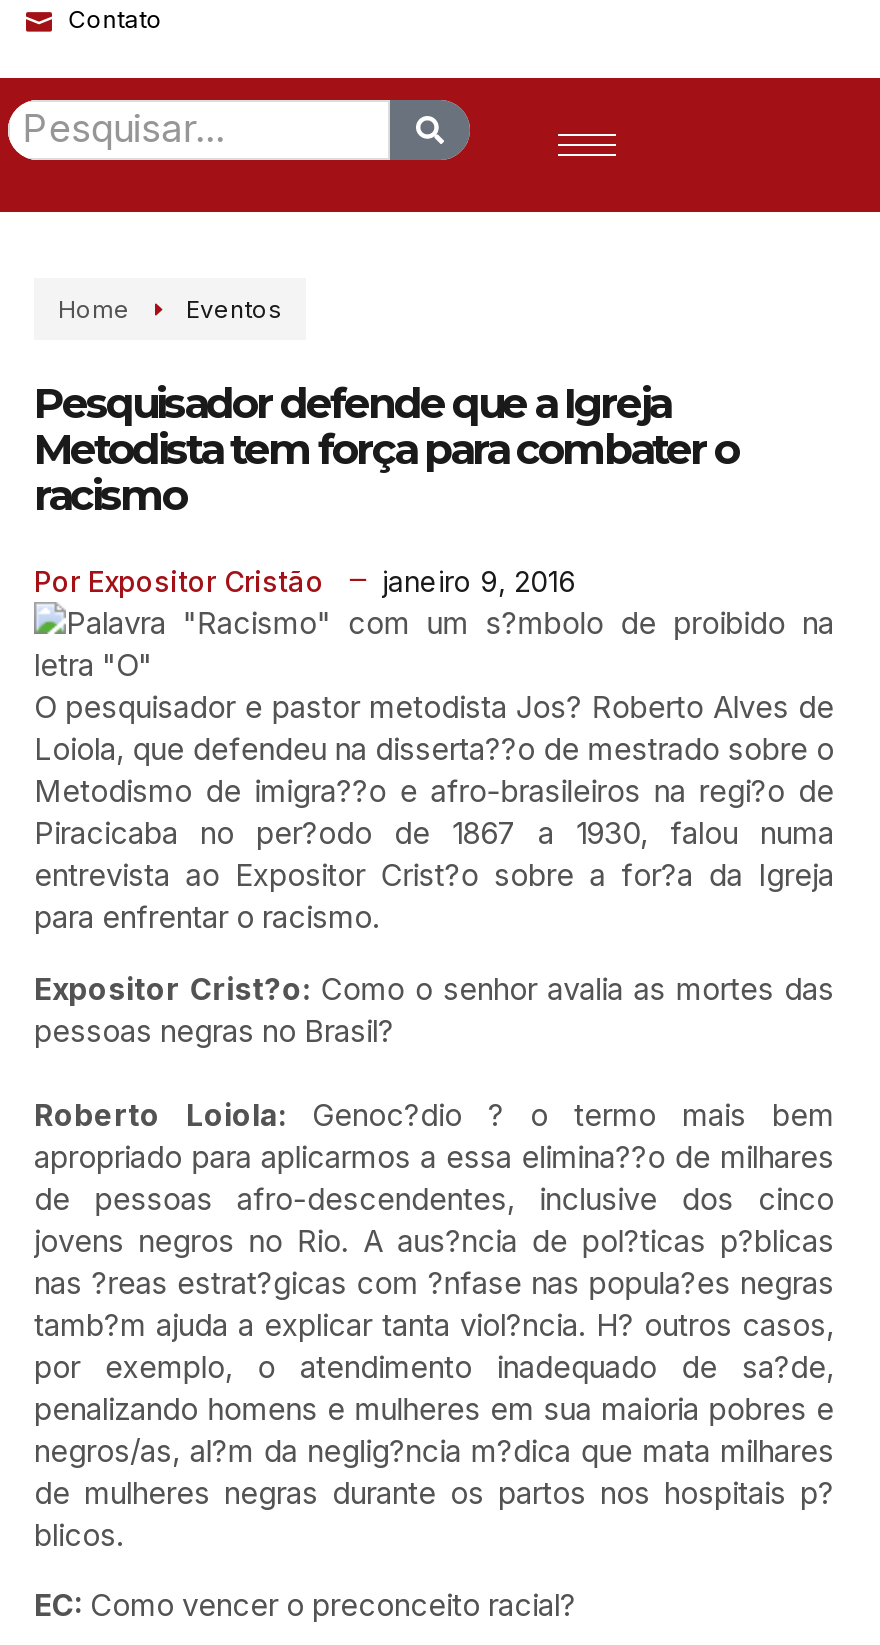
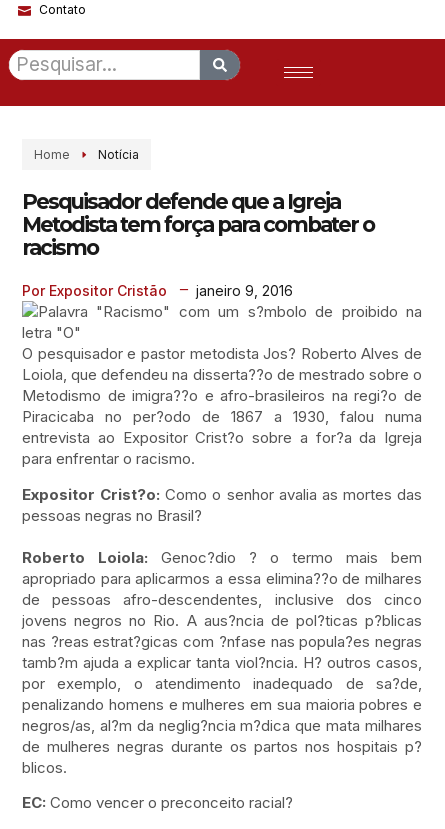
- Eventos
+ Notícia
